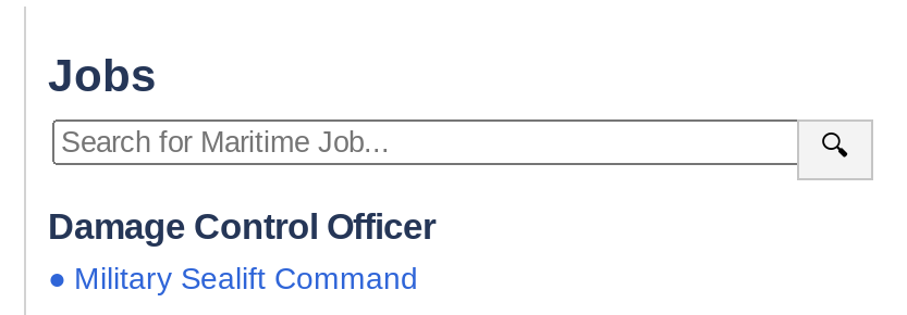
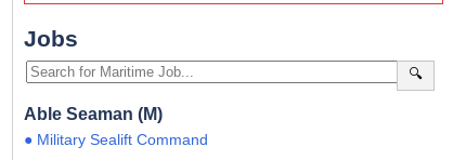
- Damage Control Officer
+ Able Seaman (M)
